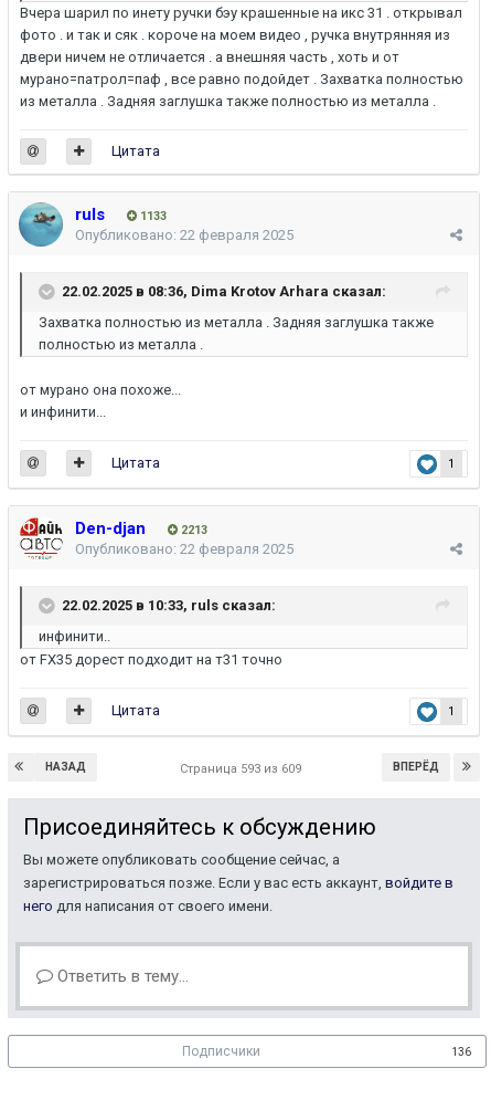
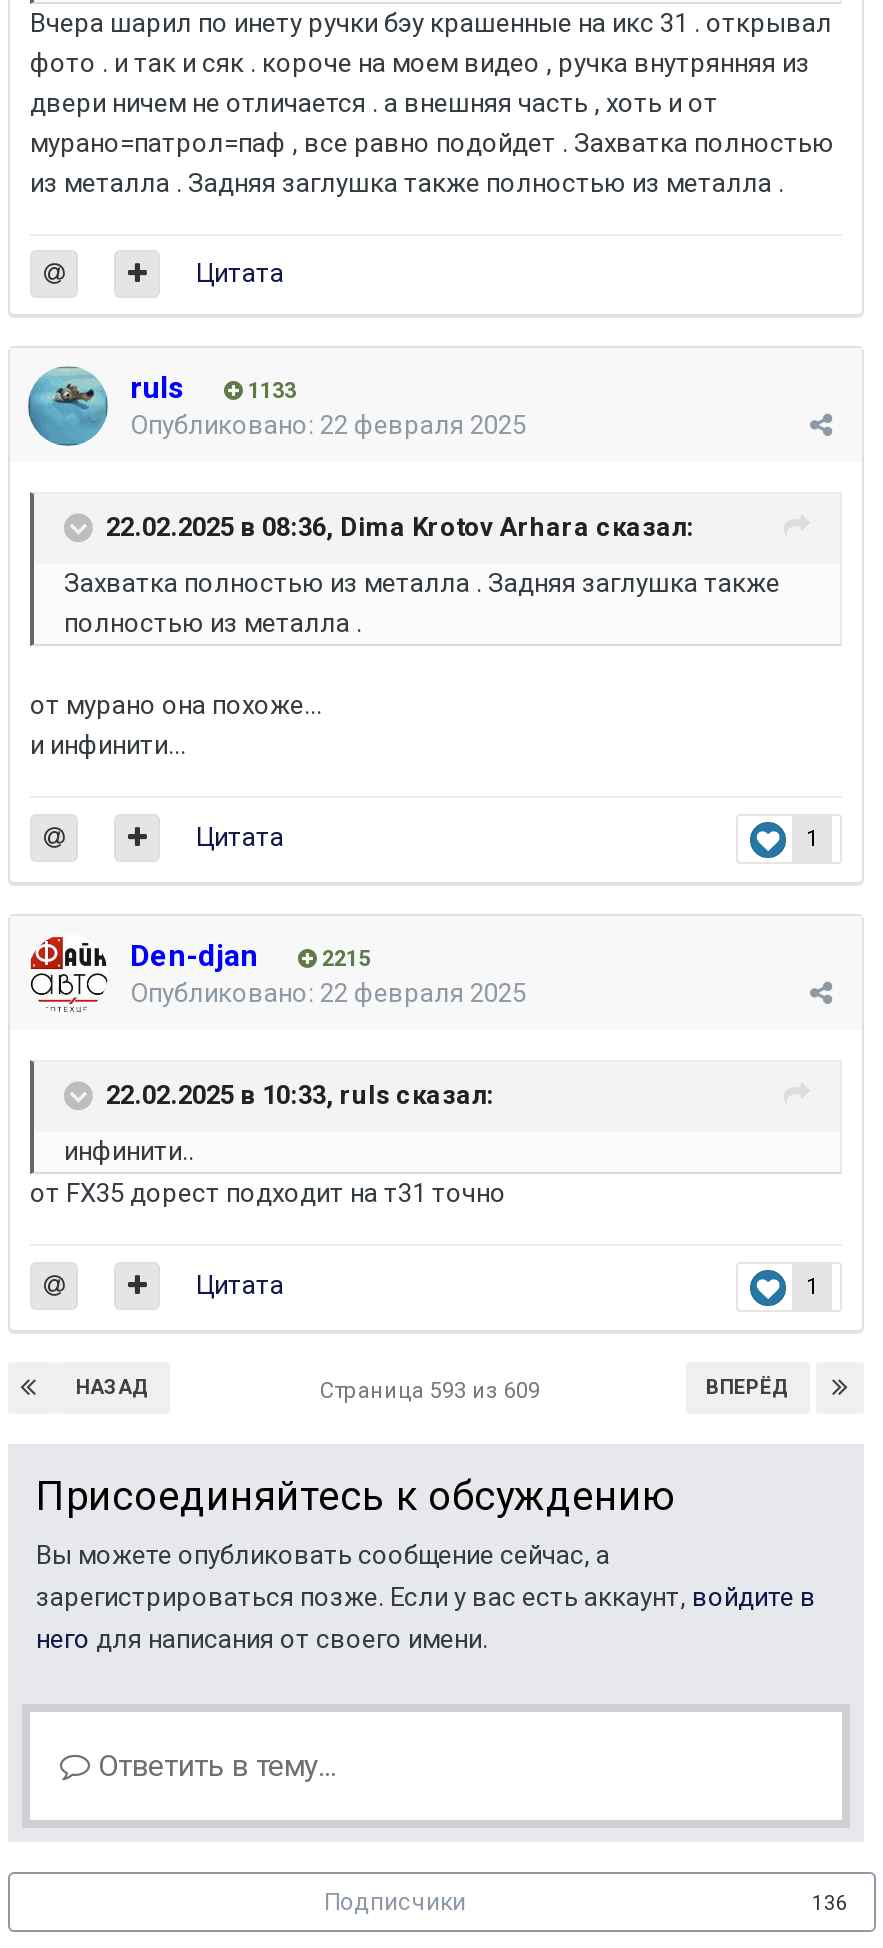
- 2213
+ 2215
